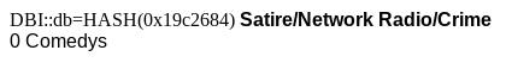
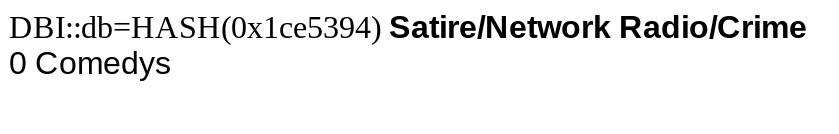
- DBI::db=HASH(0x19c2684) Satire/Network Radio/Crime
+ DBI::db=HASH(0x1ce5394) Satire/Network Radio/Crime
